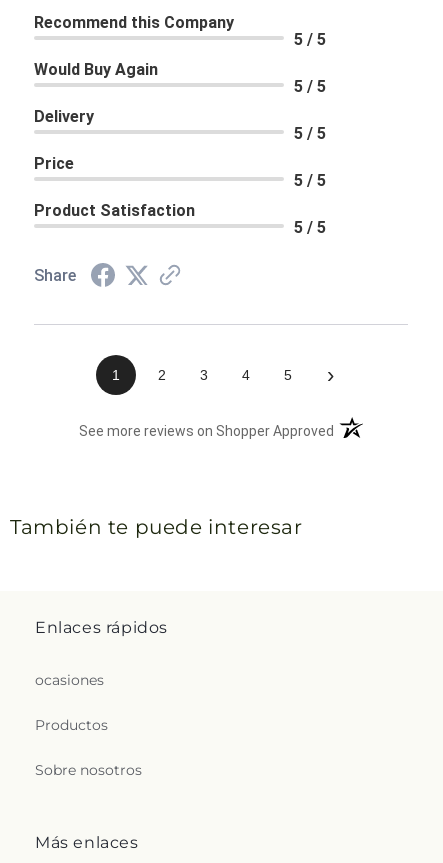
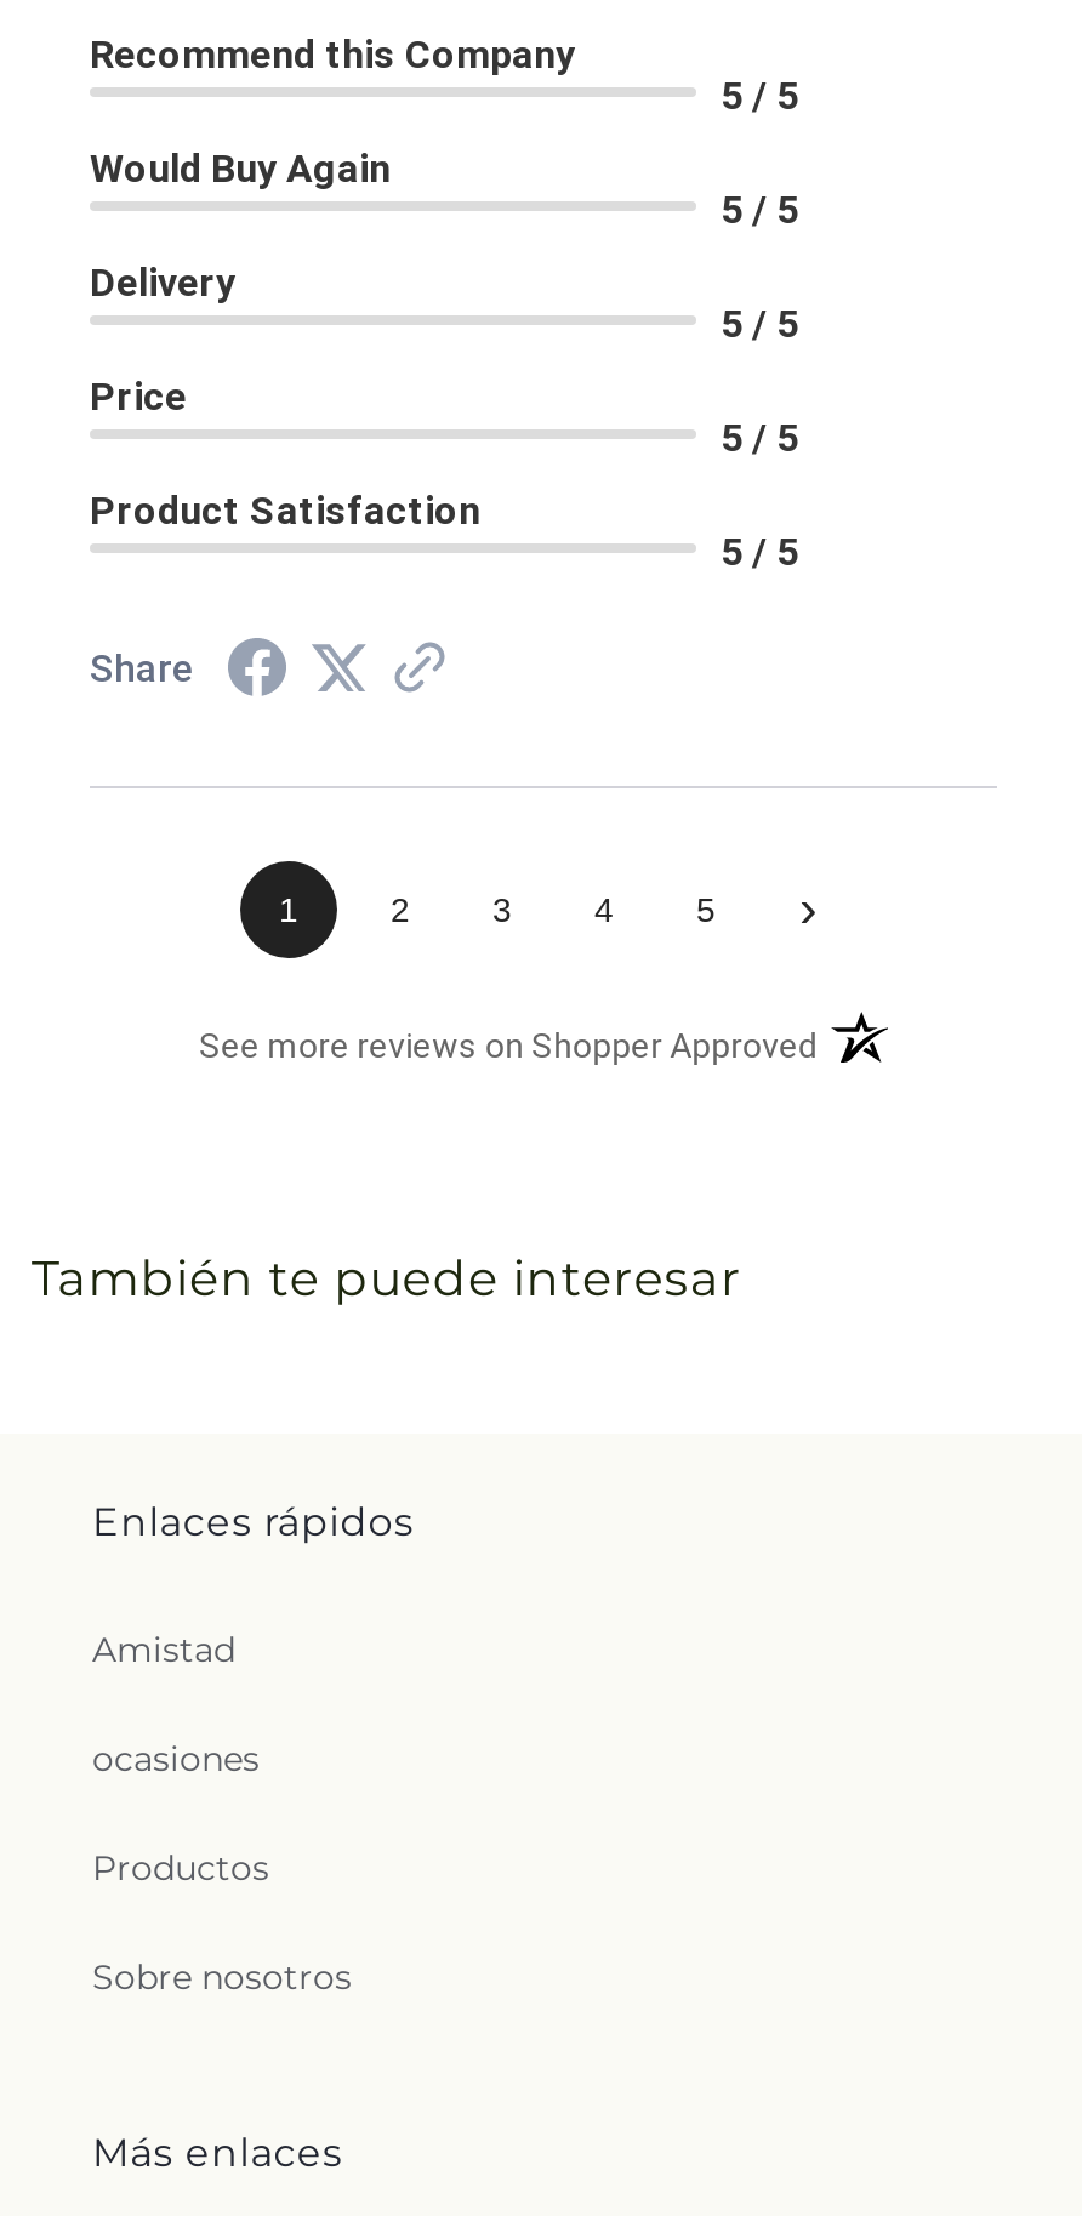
+ Amistad
